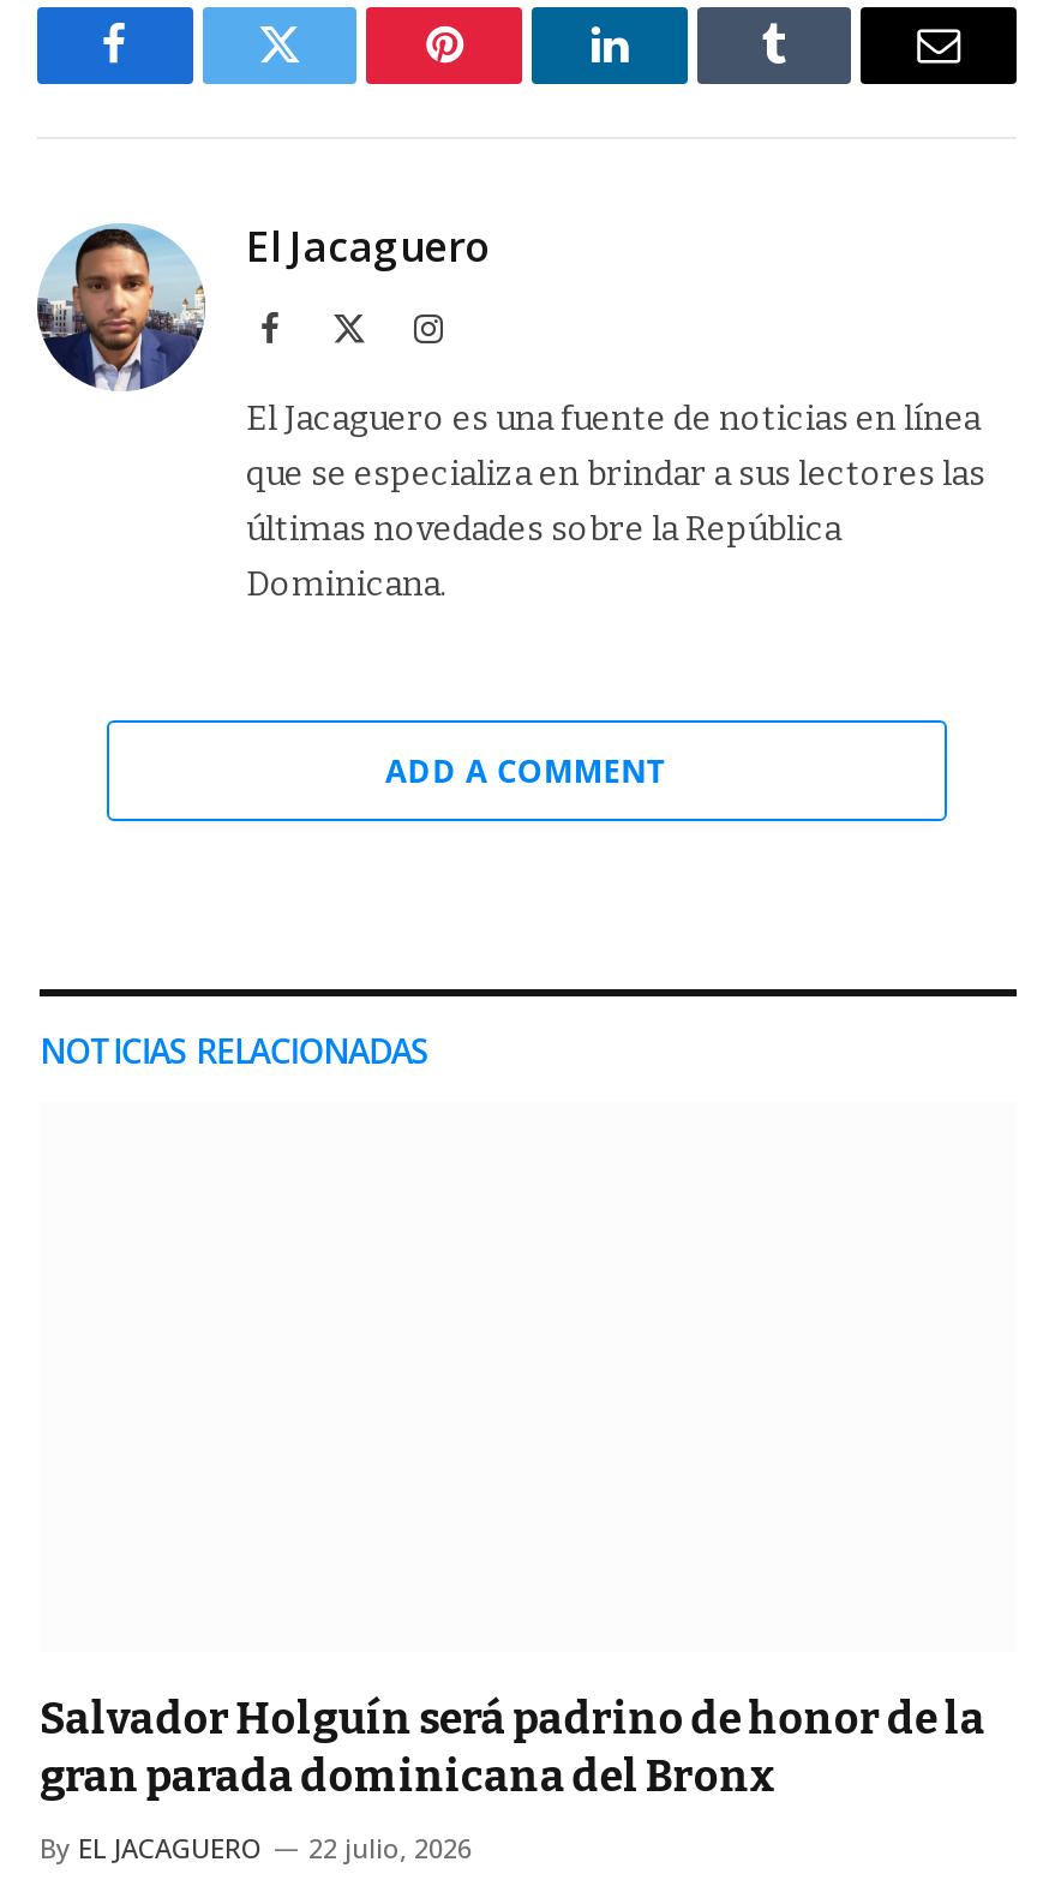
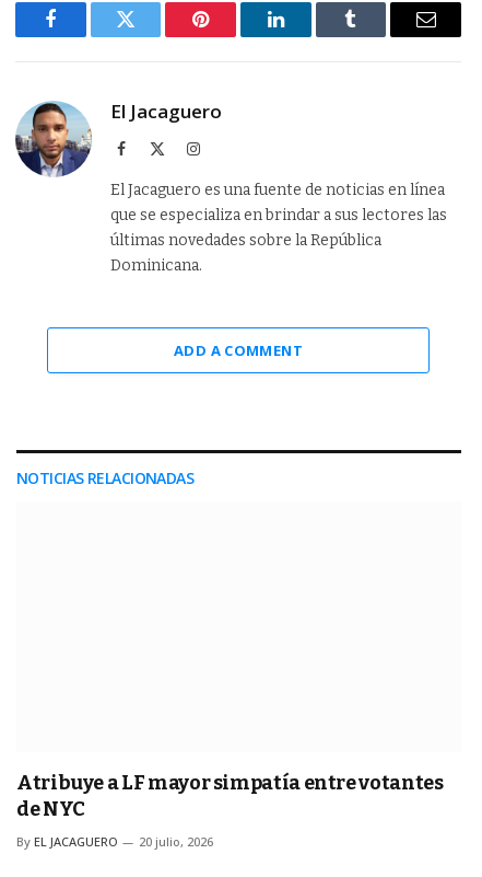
- Salvador Holguín será padrino de honor de la
- gran parada dominicana del Bronx
+ Atribuye a LF mayor simpatía entre votantes
+ de NYC

- By EL JACAGUERO 22 julio, 2026
+ By EL JACAGUERO 20 julio, 2026
